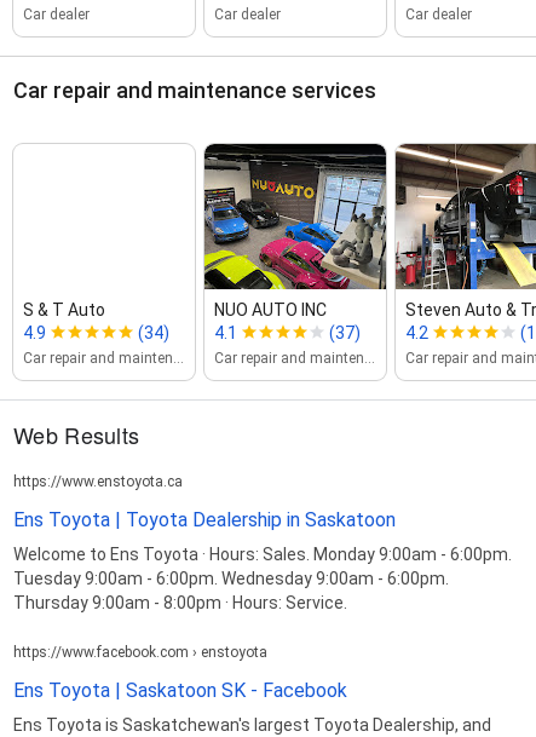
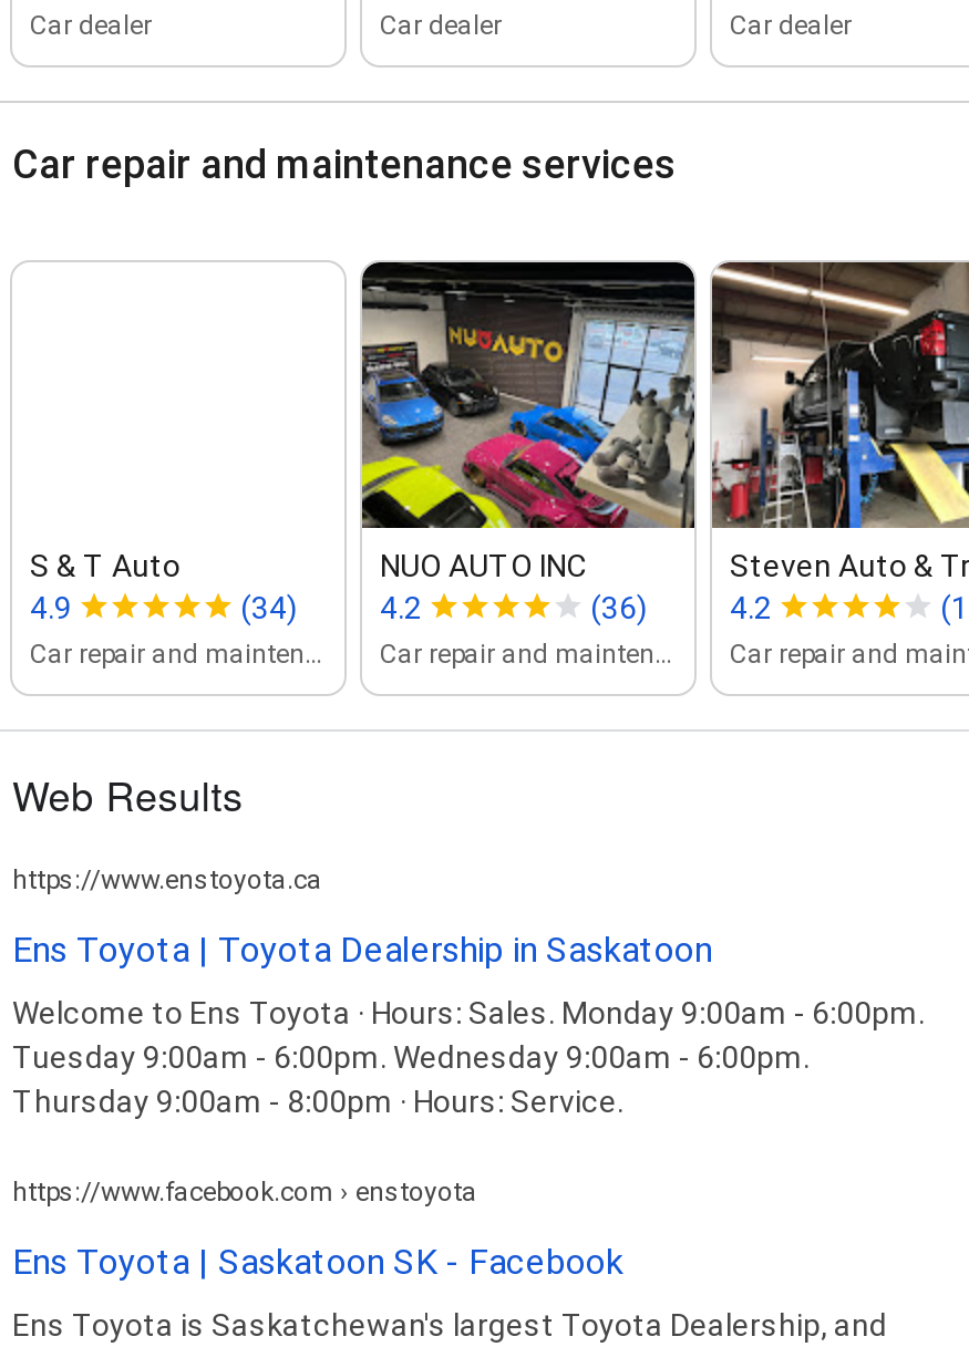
- 4.1
+ 4.2

- (37)
+ (36)
